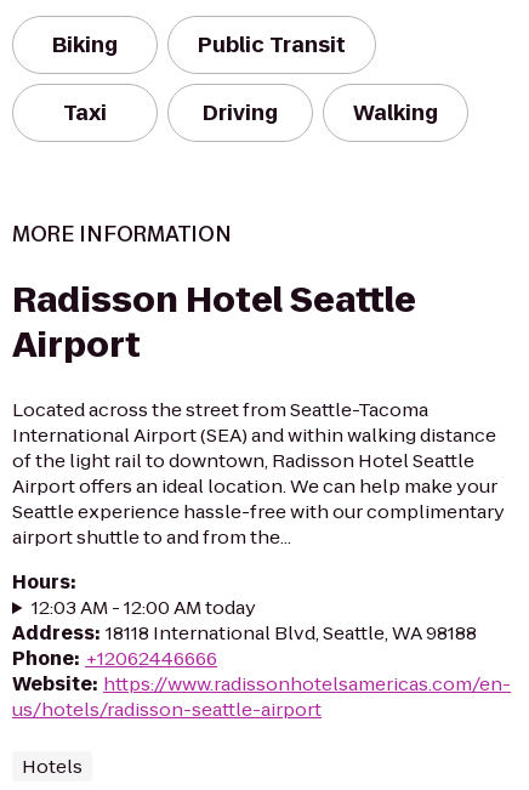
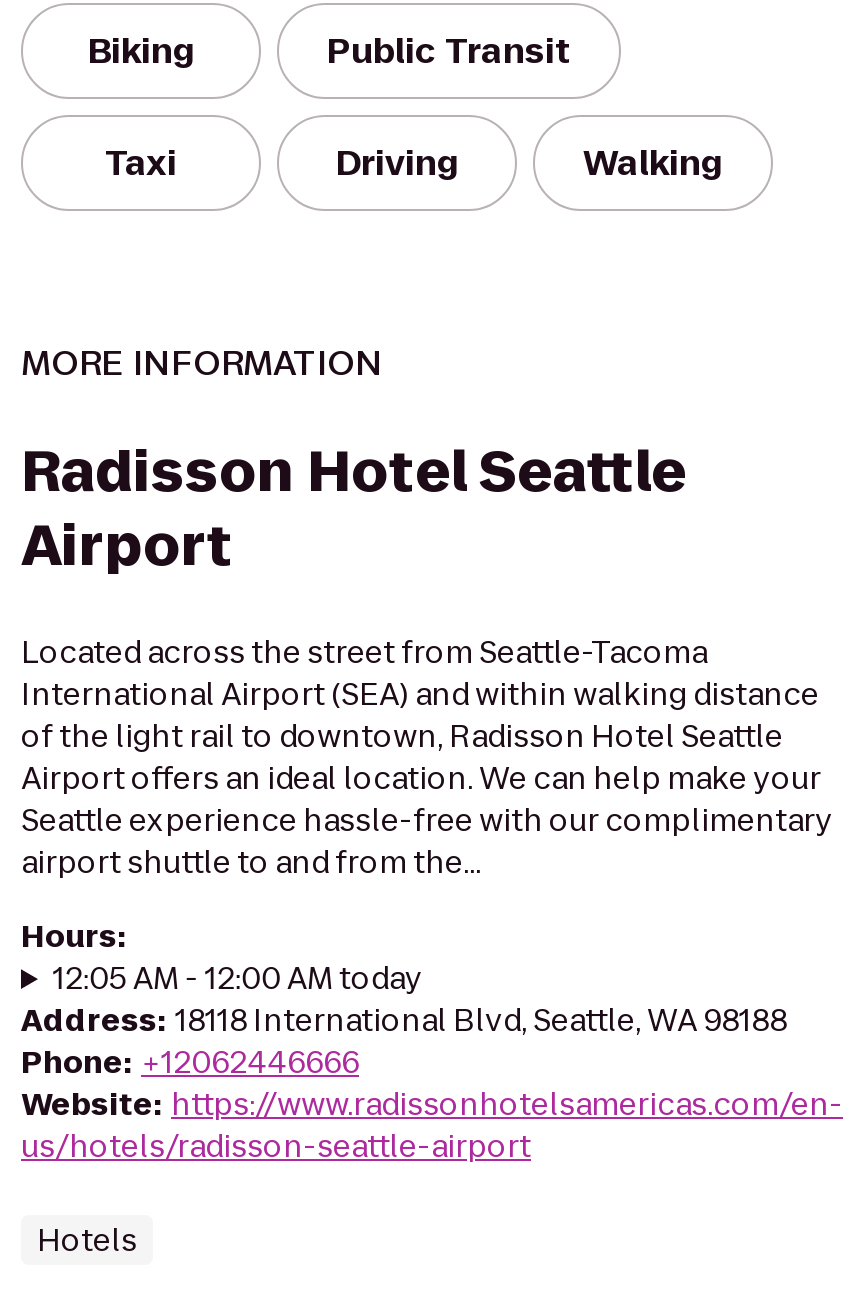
- 12:03 AM - 12:00 AM today
+ 12:05 AM - 12:00 AM today
